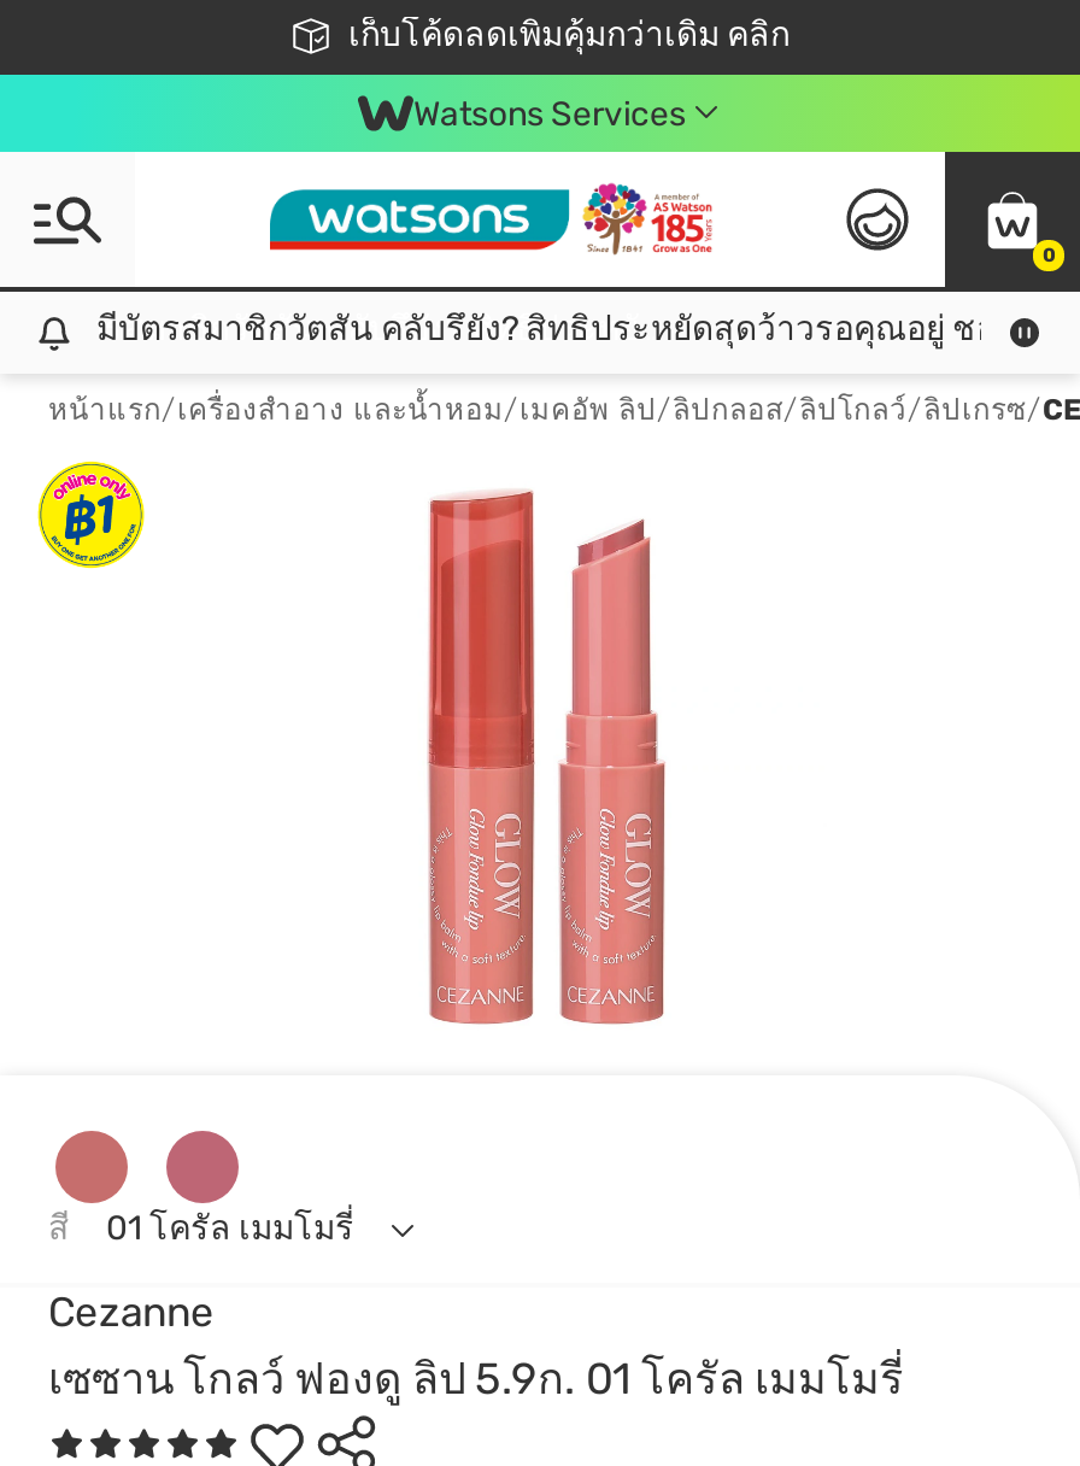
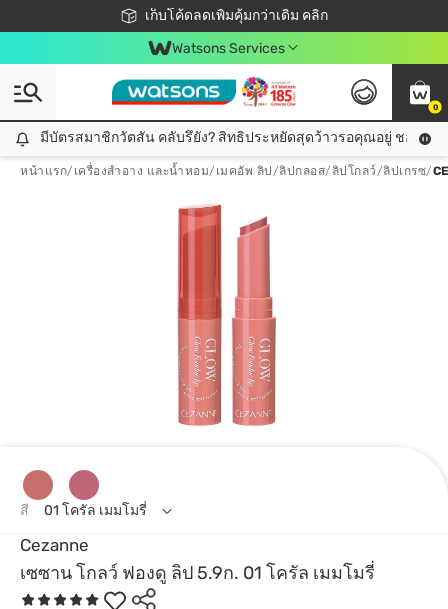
- [image]
